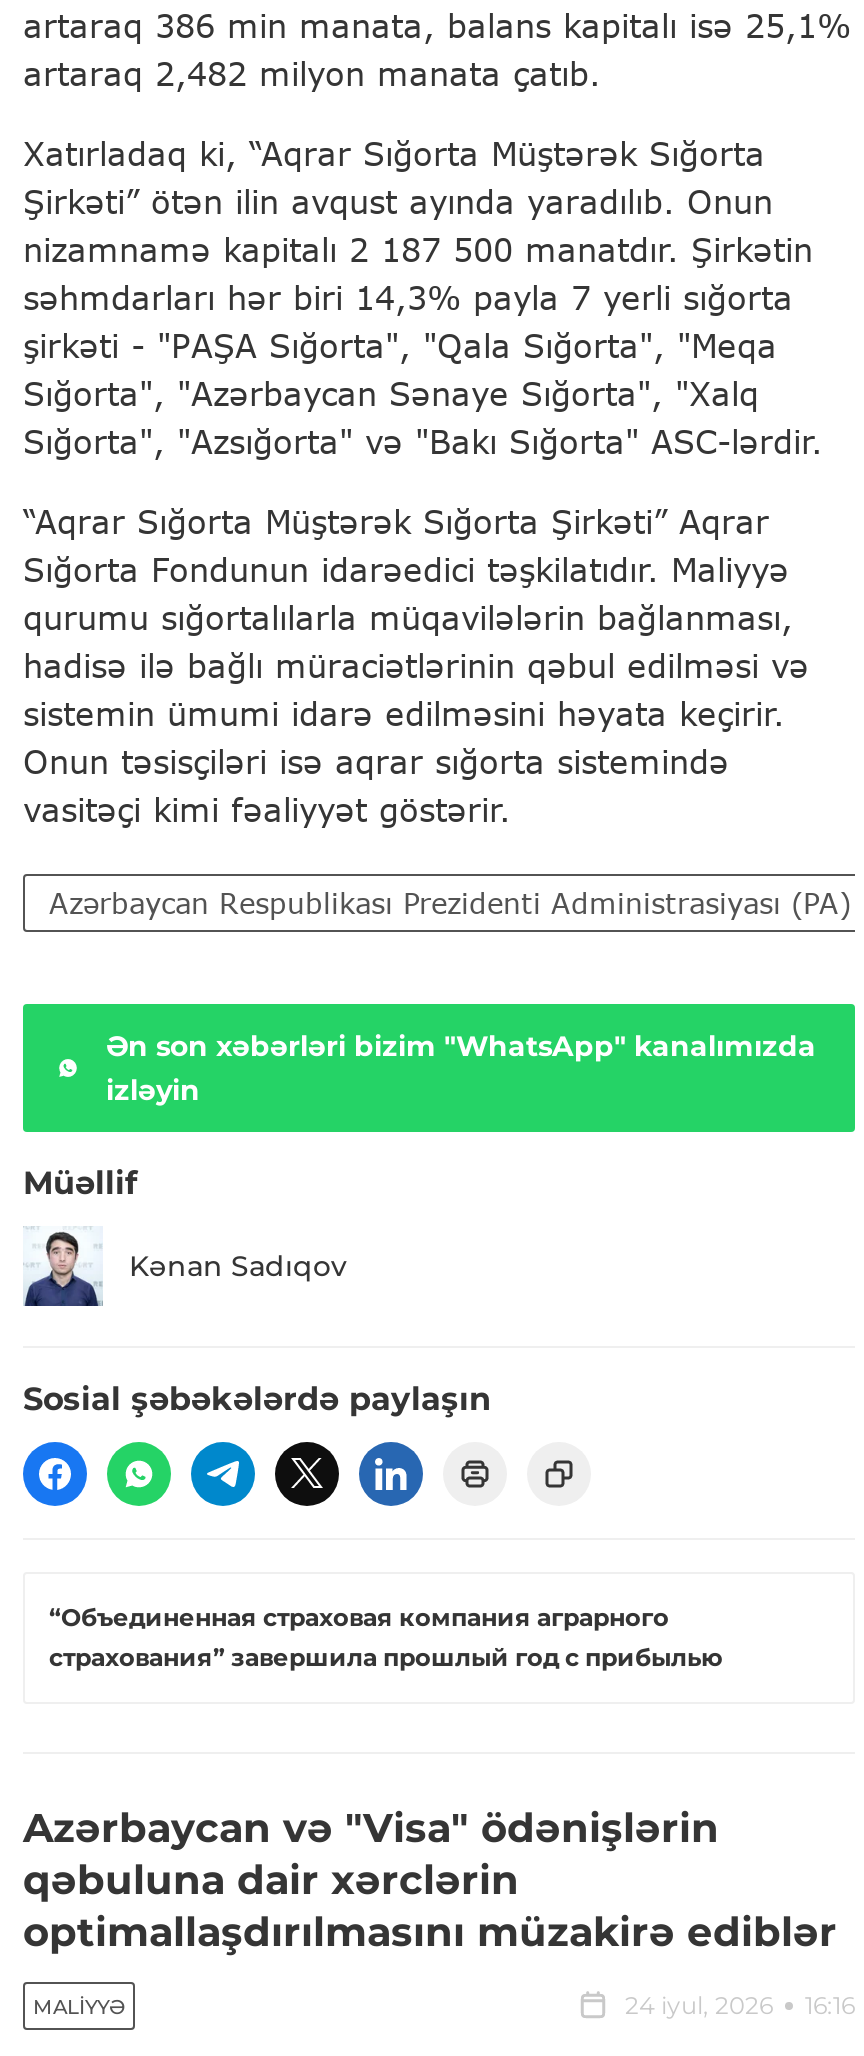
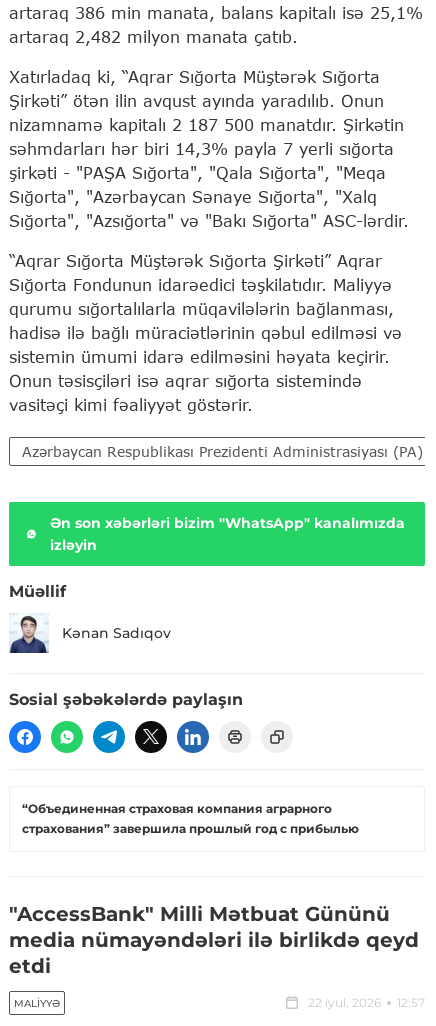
- Azərbaycan və "Visa" ödənişlərin
- qəbuluna dair xərclərin
- optimallaşdırılmasını müzakirə ediblər
+ "AccessBank" Milli Mətbuat Gününü
+ media nümayəndələri ilə birlikdə qeyd
+ etdi

- 24 iyul, 2026
- 16:16
+ 22 iyul, 2026
+ 12:57
